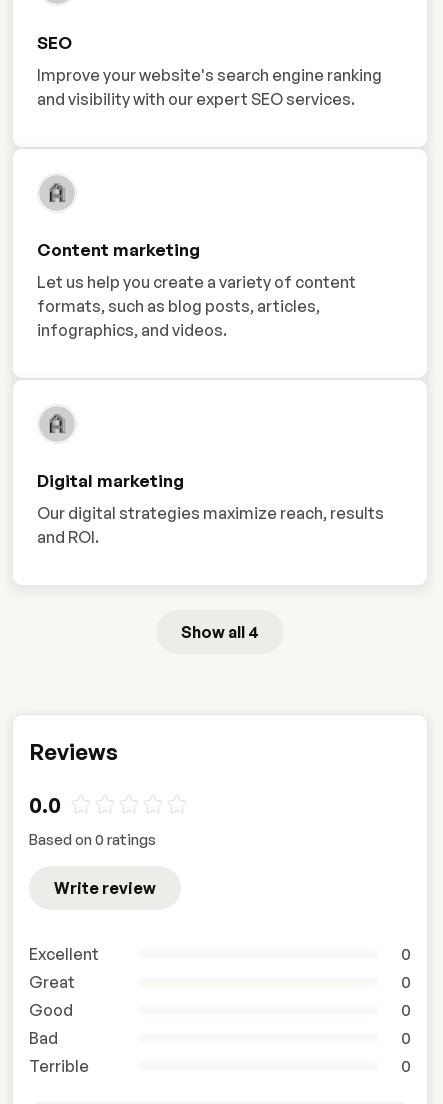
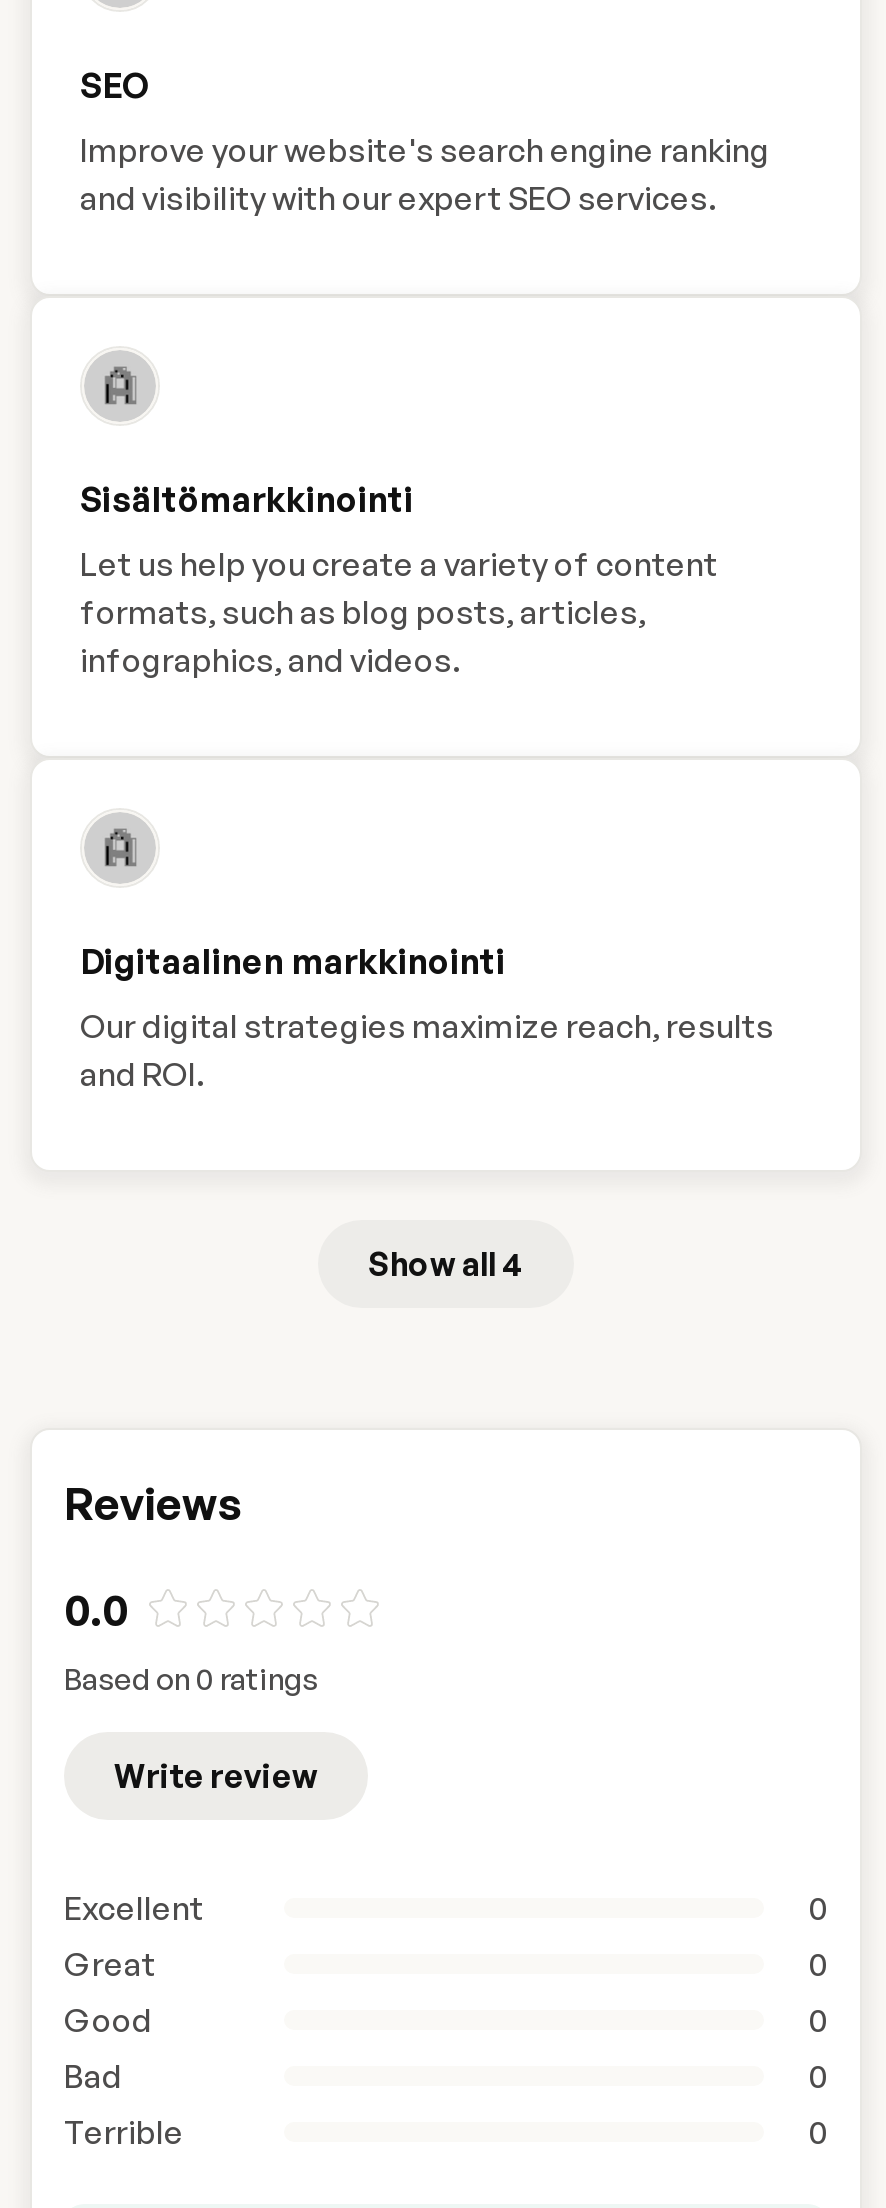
- Content marketing
+ Sisältömarkkinointi

- Digital marketing
+ Digitaalinen markkinointi
